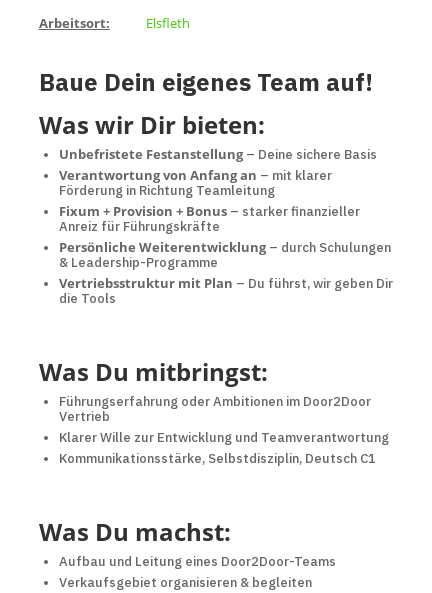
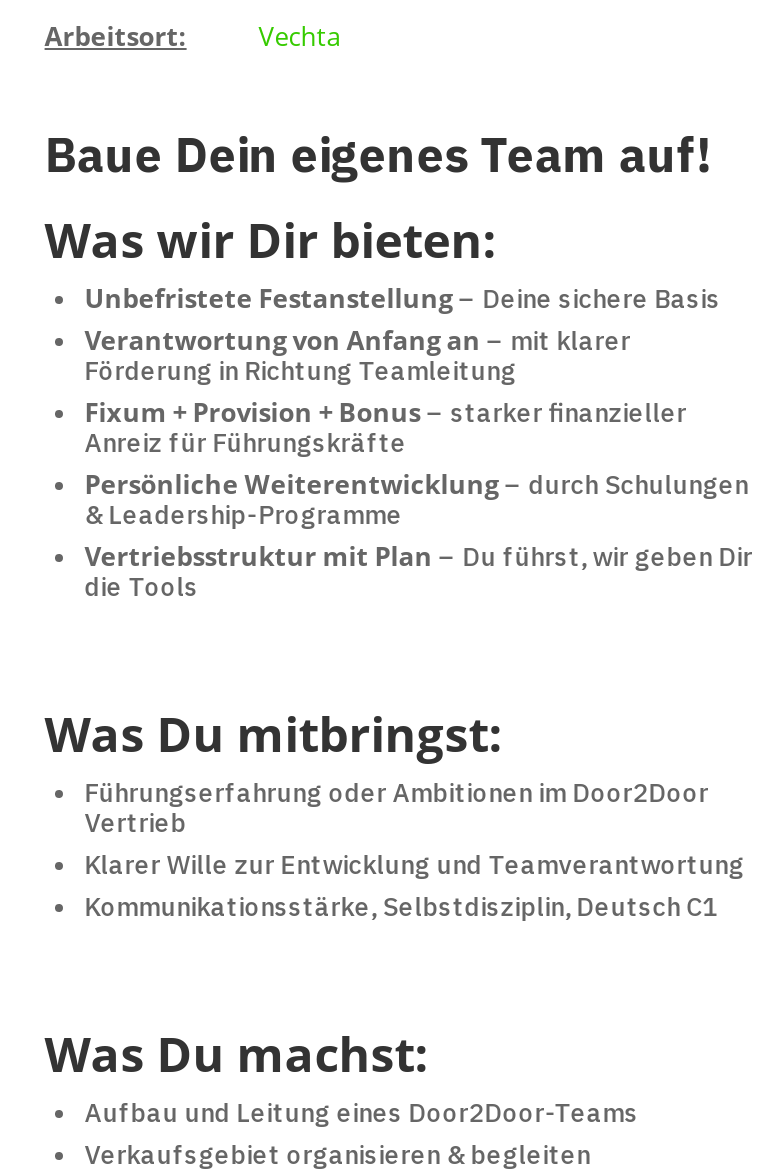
- Elsfleth
+ Vechta
